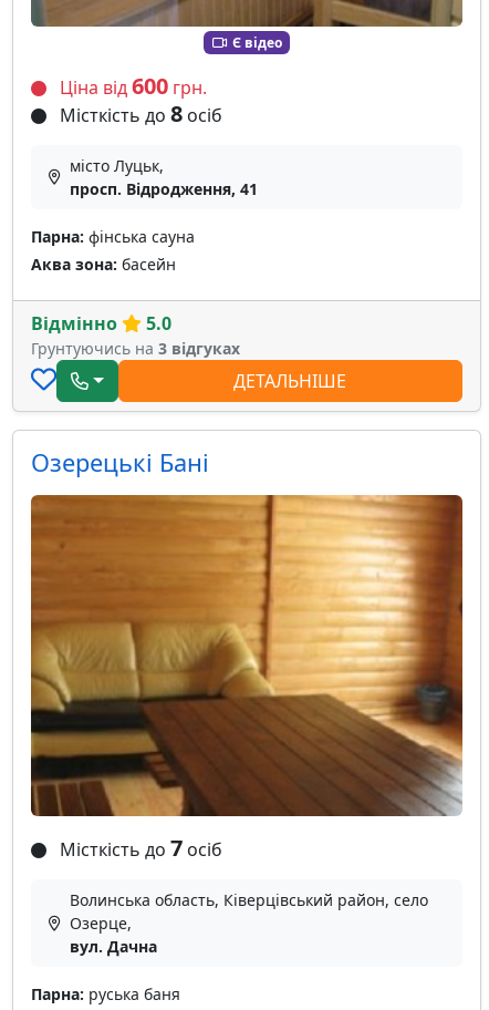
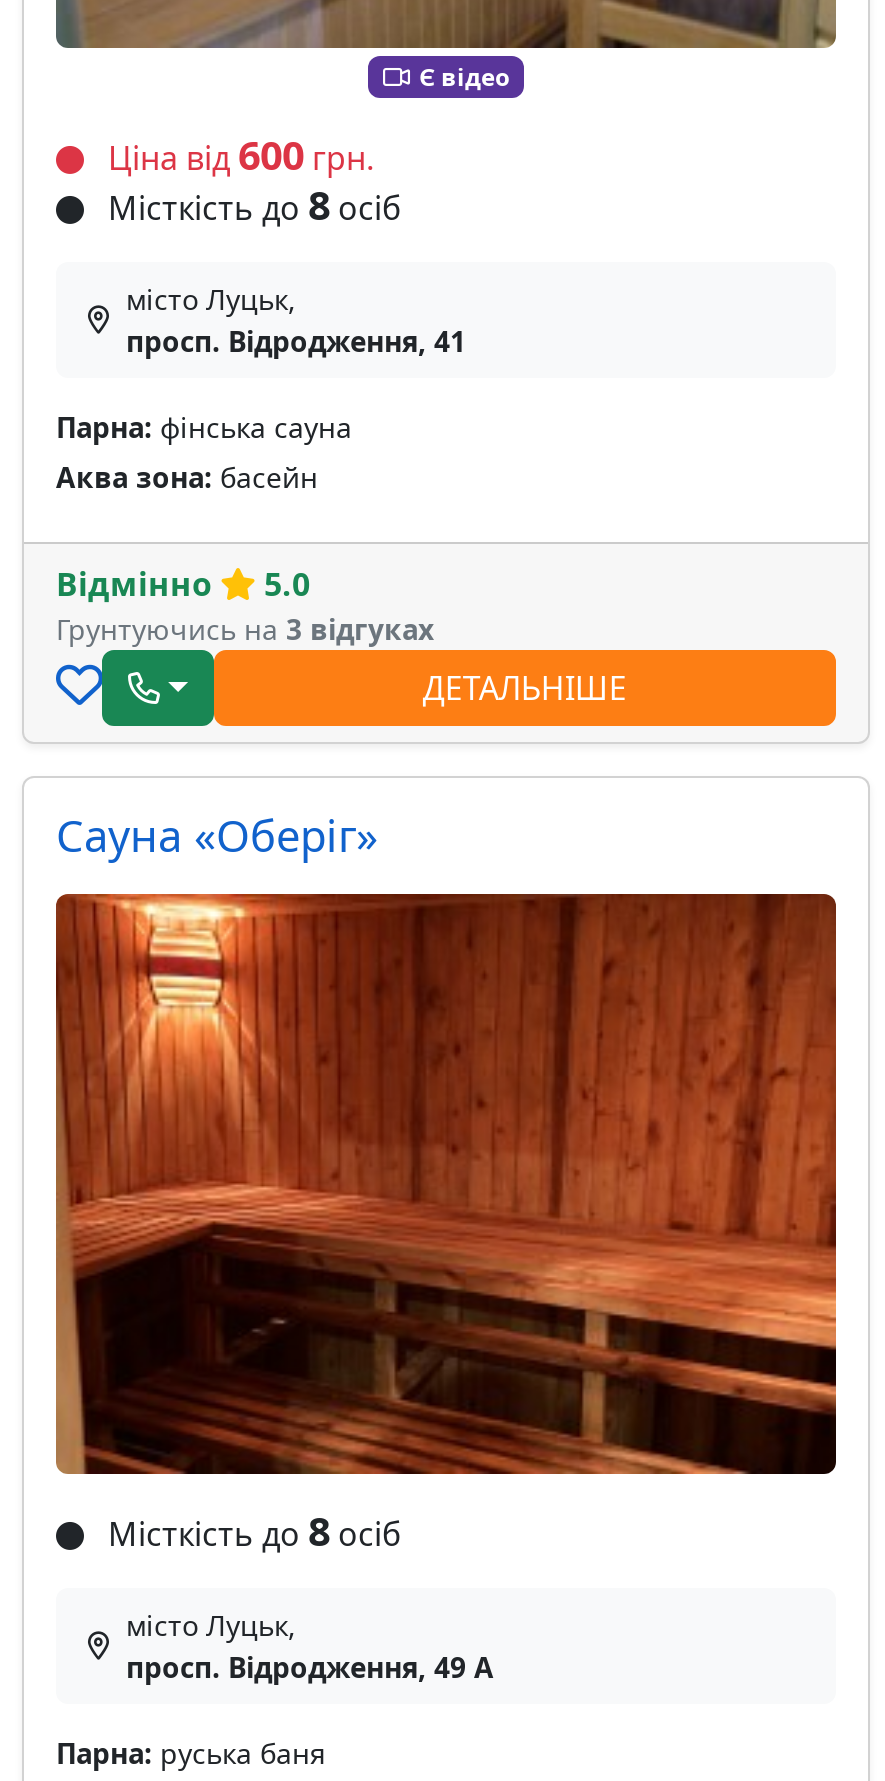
- Озерецькі Бані
+ Сауна «Оберіг»

- [image]
- Місткість до 7 осіб
+ [image]
+ Місткість до 8 осіб

- Волинська область, Ківерцівський район, село
- Озерце,
- вул. Дачна
+ місто Луцьк,
+ просп. Відродження, 49 А
